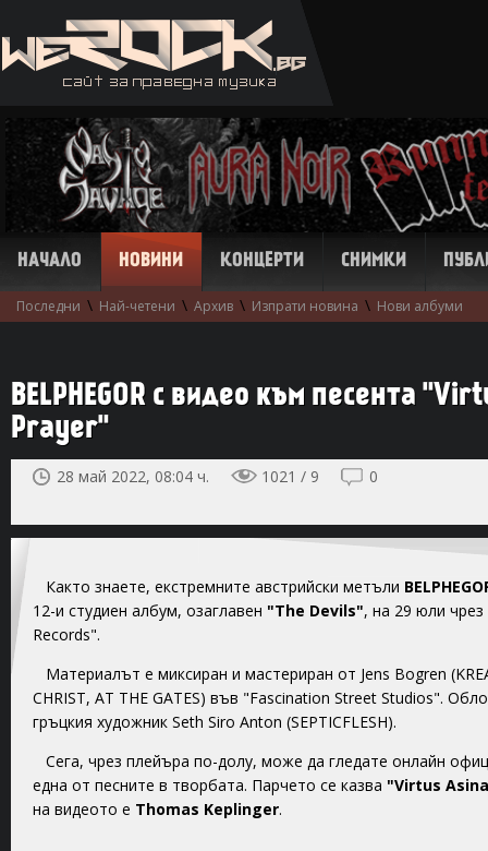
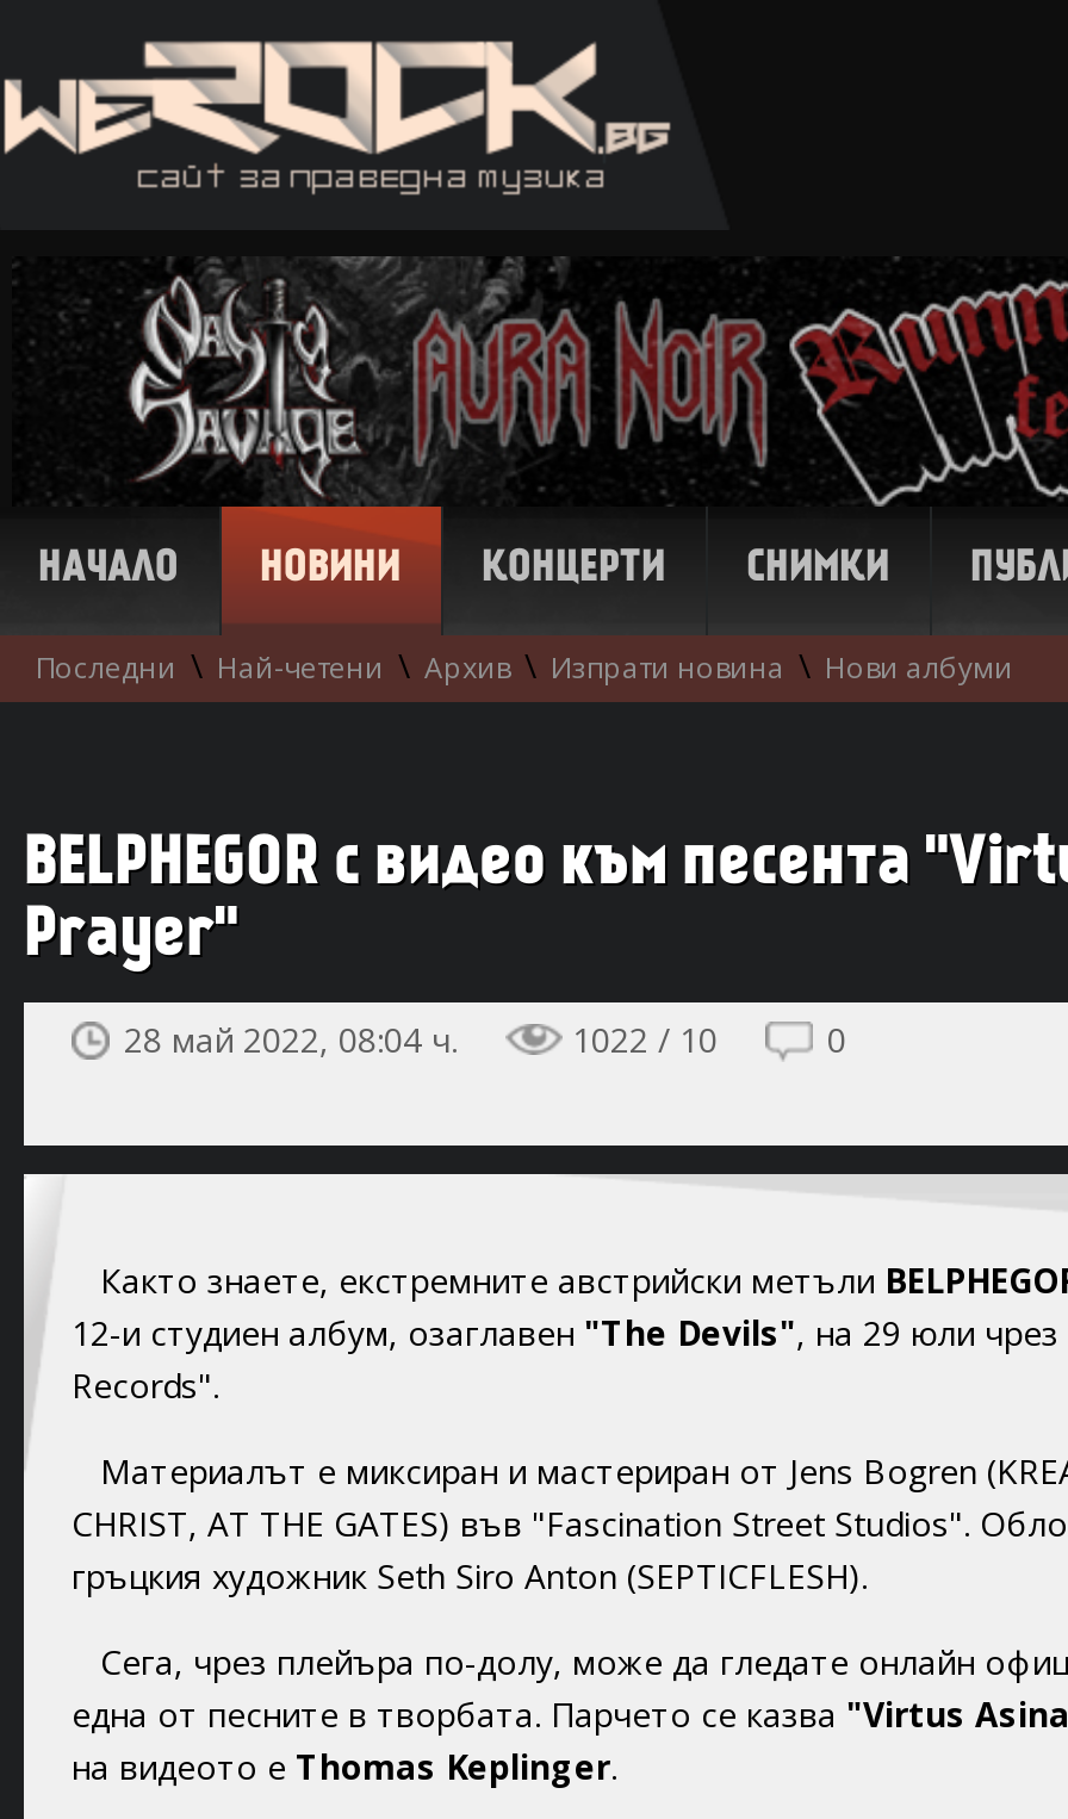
- 1021 / 9
+ 1022 / 10
